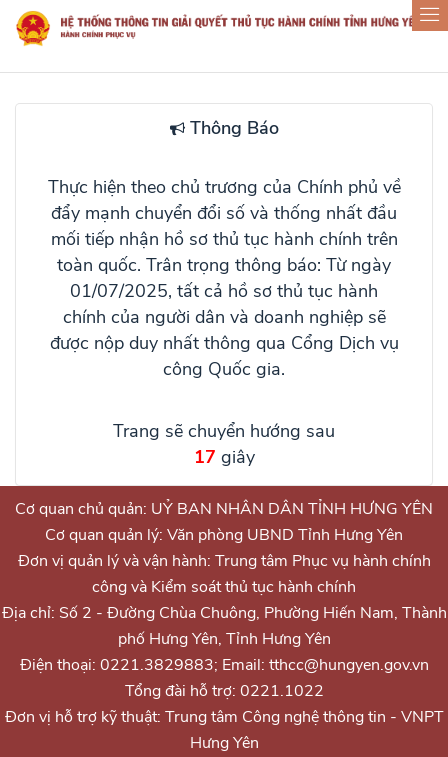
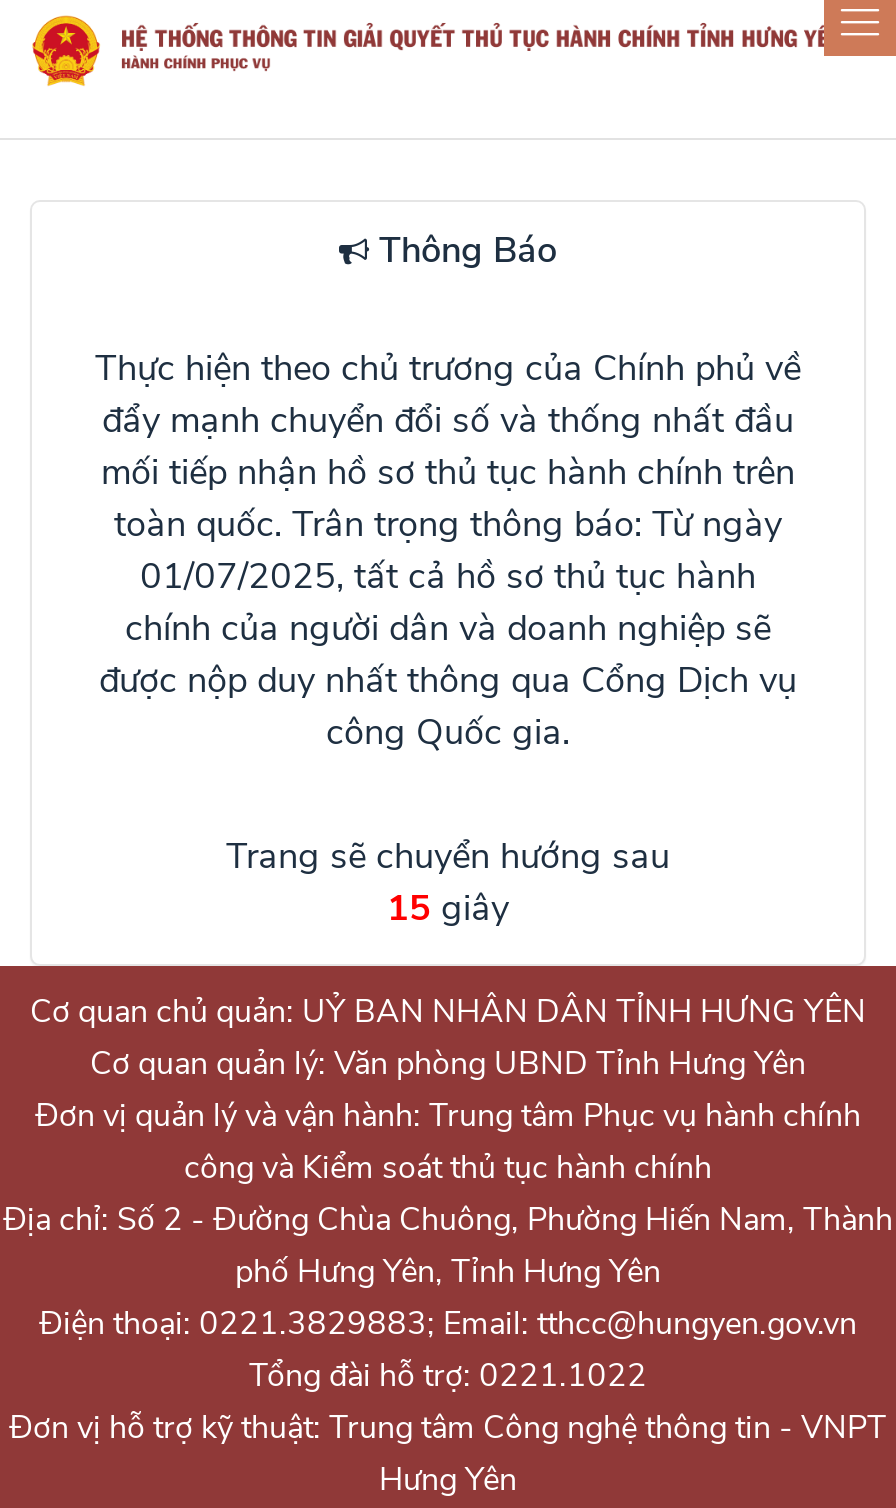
- 17 giây
+ 15 giây
